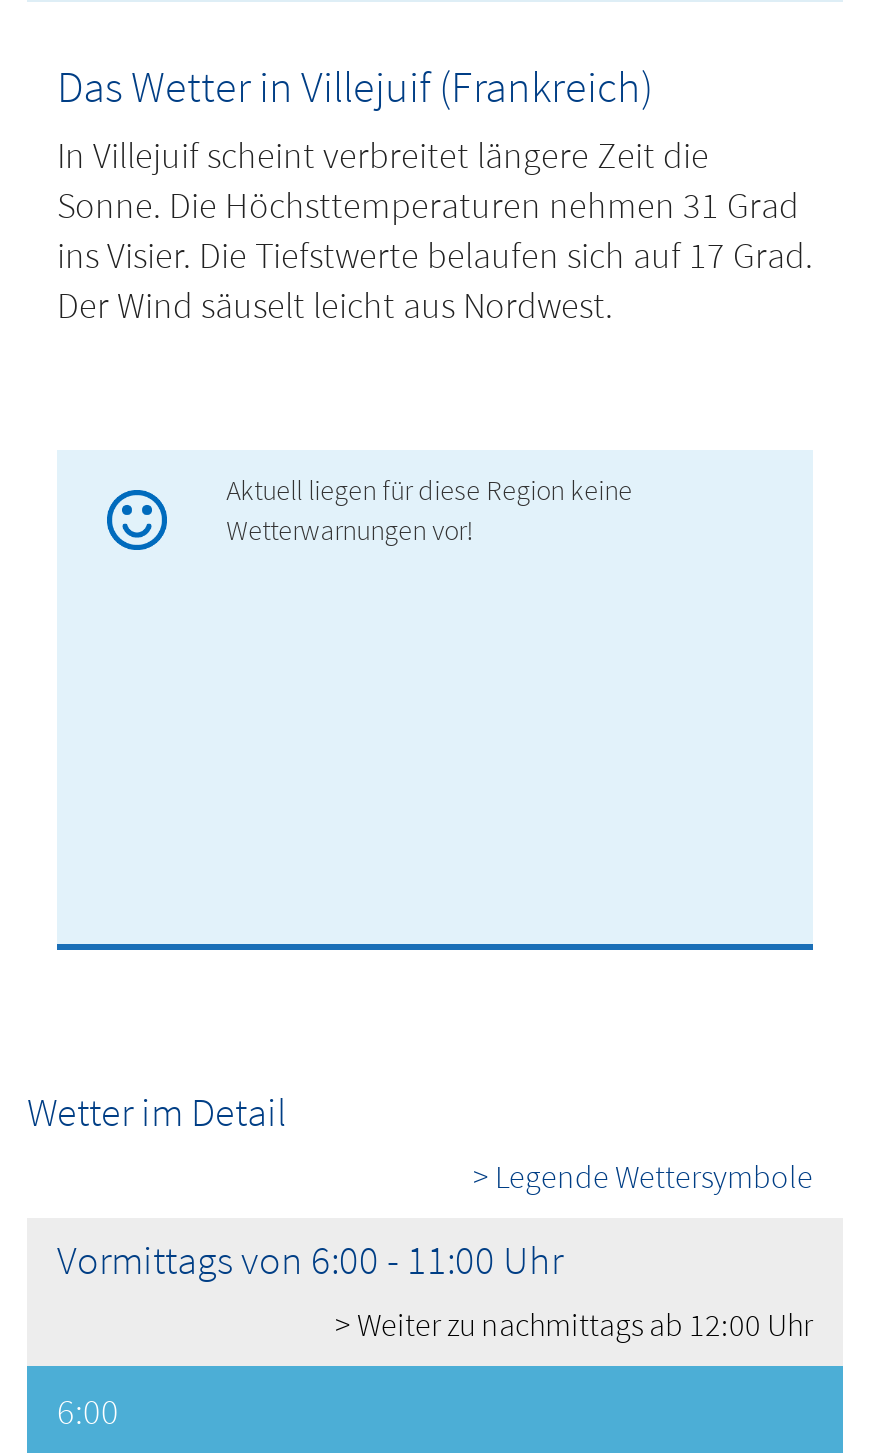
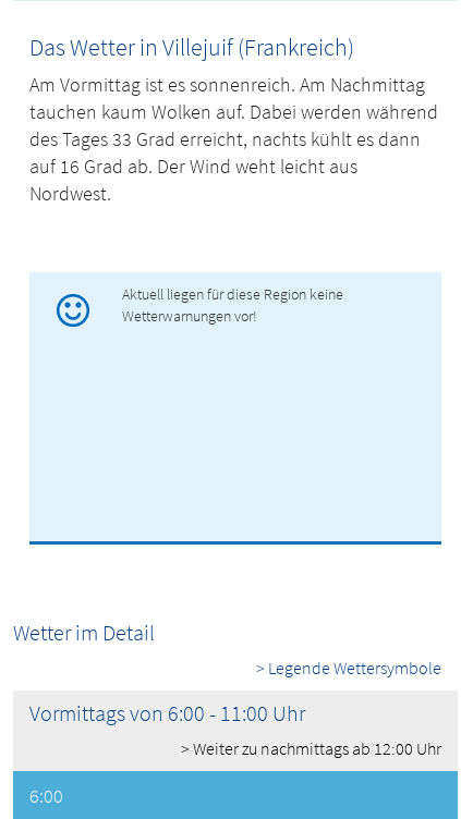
- In Villejuif scheint verbreitet längere Zeit die
- Sonne. Die Höchsttemperaturen nehmen 31 Grad
- ins Visier. Die Tiefstwerte belaufen sich auf 17 Grad.
- Der Wind säuselt leicht aus Nordwest.
+ Am Vormittag ist es sonnenreich. Am Nachmittag
+ tauchen kaum Wolken auf. Dabei werden während
+ des Tages 33 Grad erreicht, nachts kühlt es dann
+ auf 16 Grad ab. Der Wind weht leicht aus
+ Nordwest.
